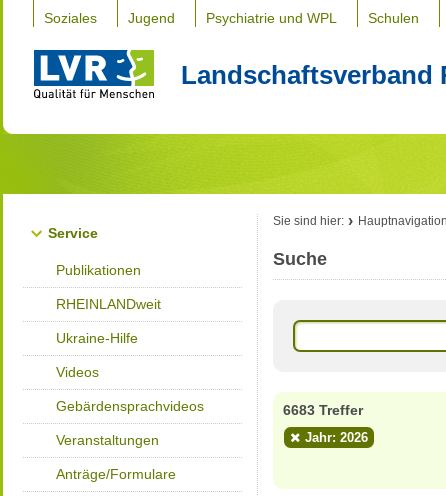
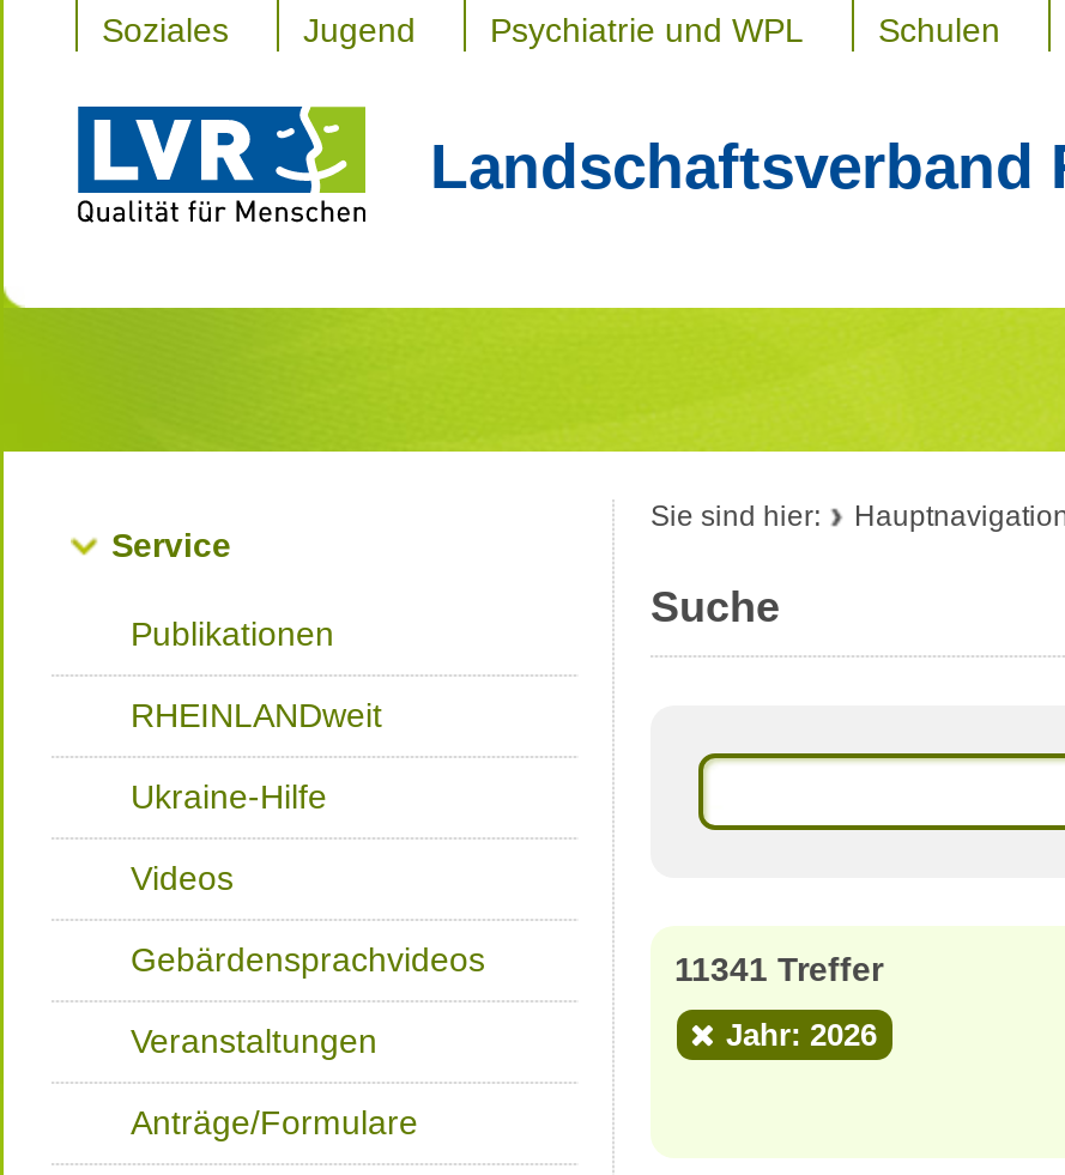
- 6683 Treffer
+ 11341 Treffer
